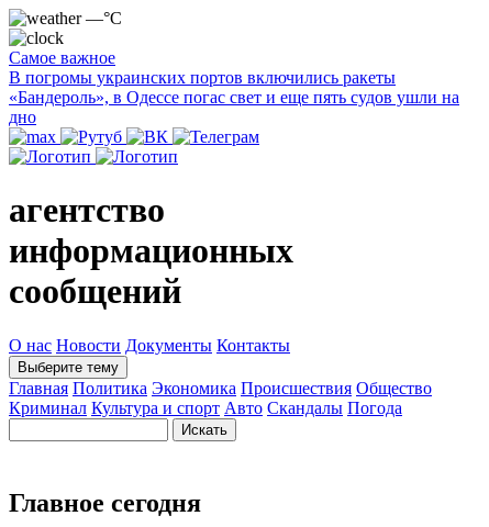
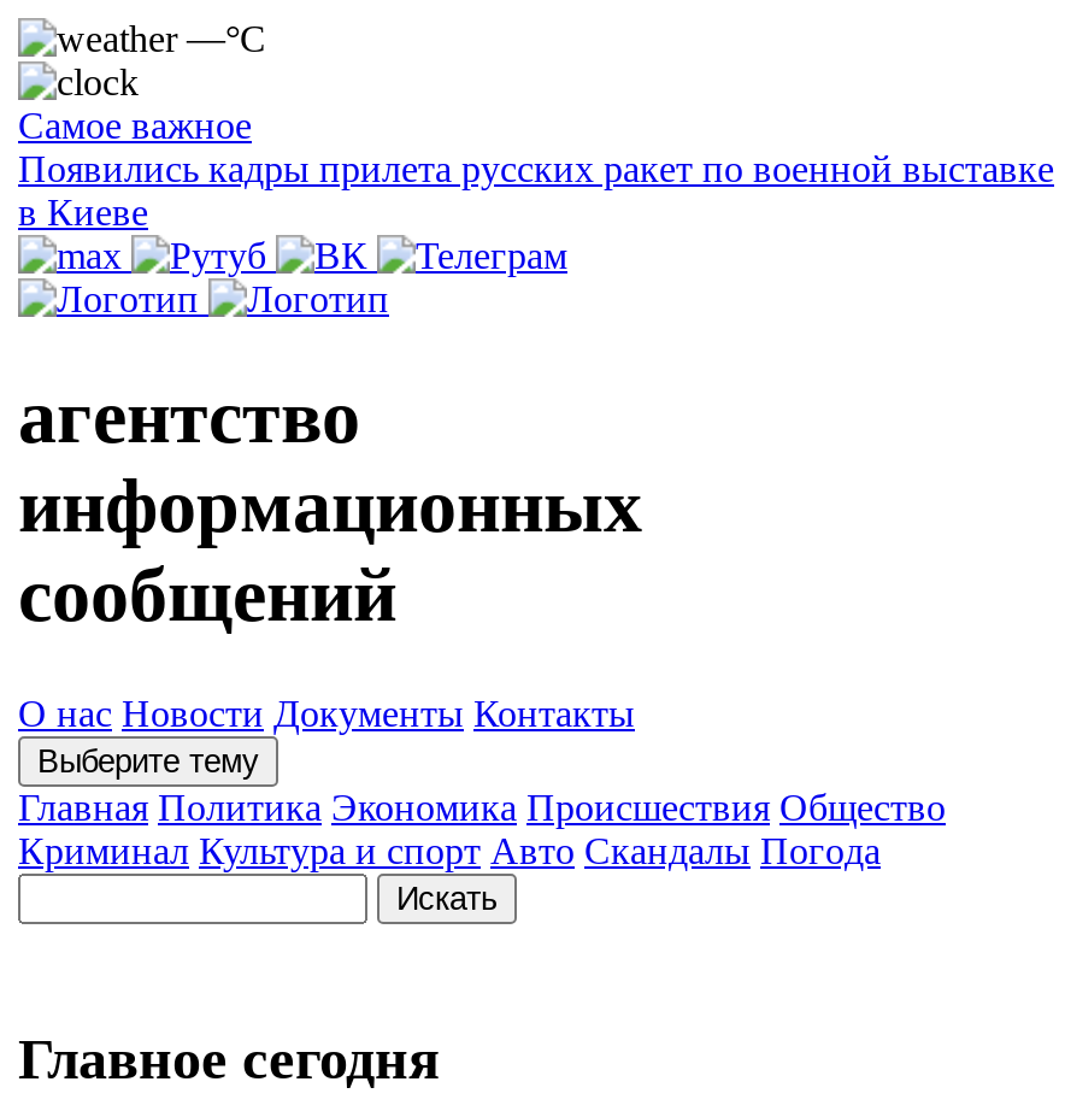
- В погромы украинских портов включились ракеты
- «Бандероль», в Одессе погас свет и еще пять судов ушли на
- дно
+ Появились кадры прилета русских ракет по военной выставке
+ в Киеве
